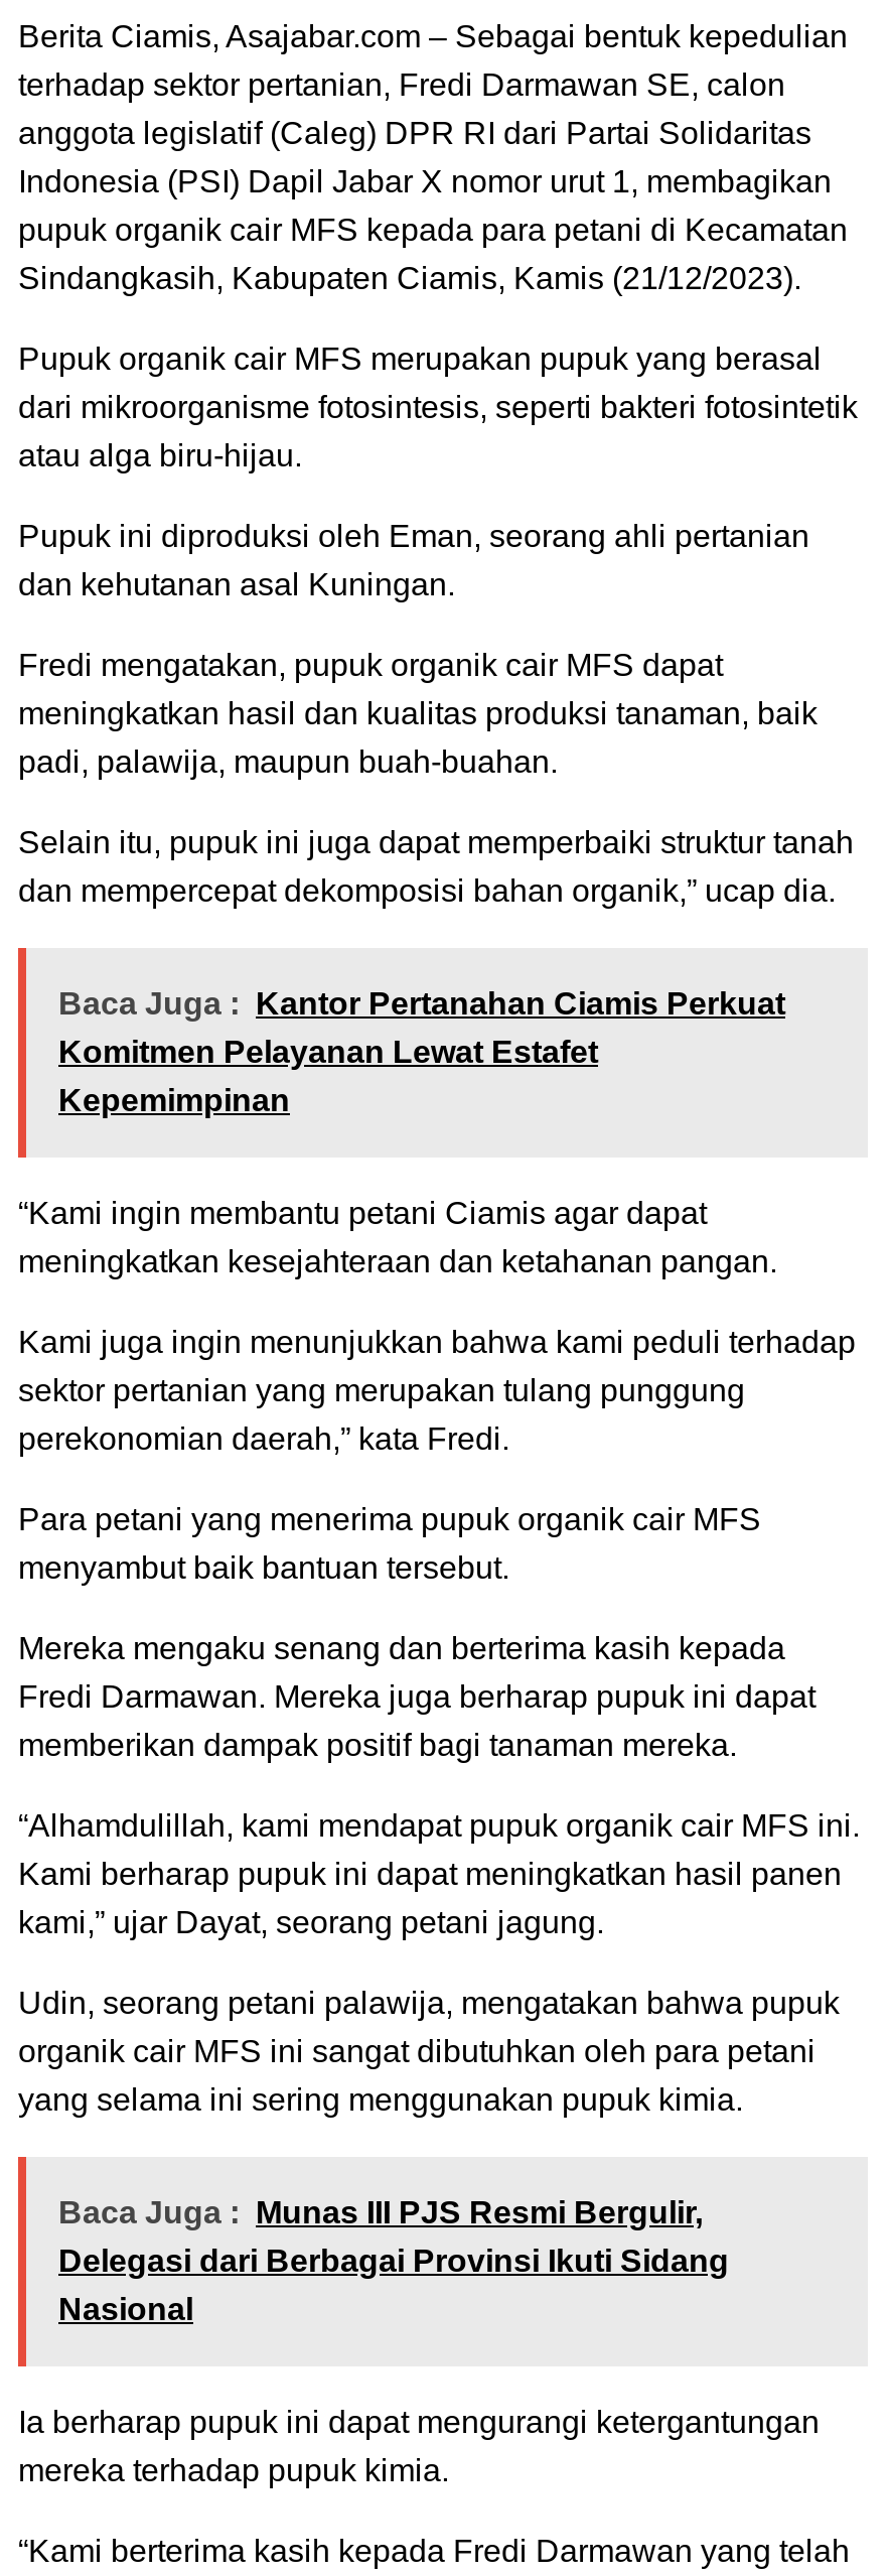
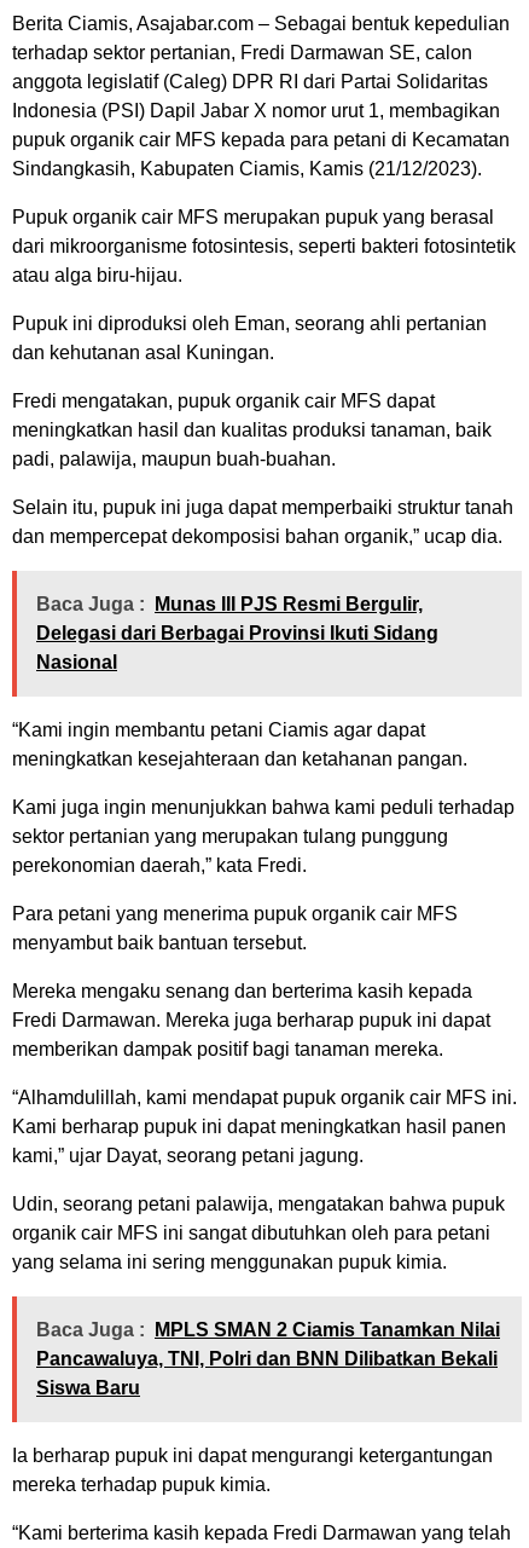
- Baca Juga : Kantor Pertanahan Ciamis Perkuat
- Komitmen Pelayanan Lewat Estafet
- Kepemimpinan

+ Baca Juga : MPLS SMAN 2 Ciamis Tanamkan Nilai
+ Pancawaluya, TNI, Polri dan BNN Dilibatkan Bekali
+ Siswa Baru

moved up: Baca Juga : Munas III PJS Resmi Bergulir, | Delegasi dari Berbagai Provinsi Ikuti Sidang | Nasional
